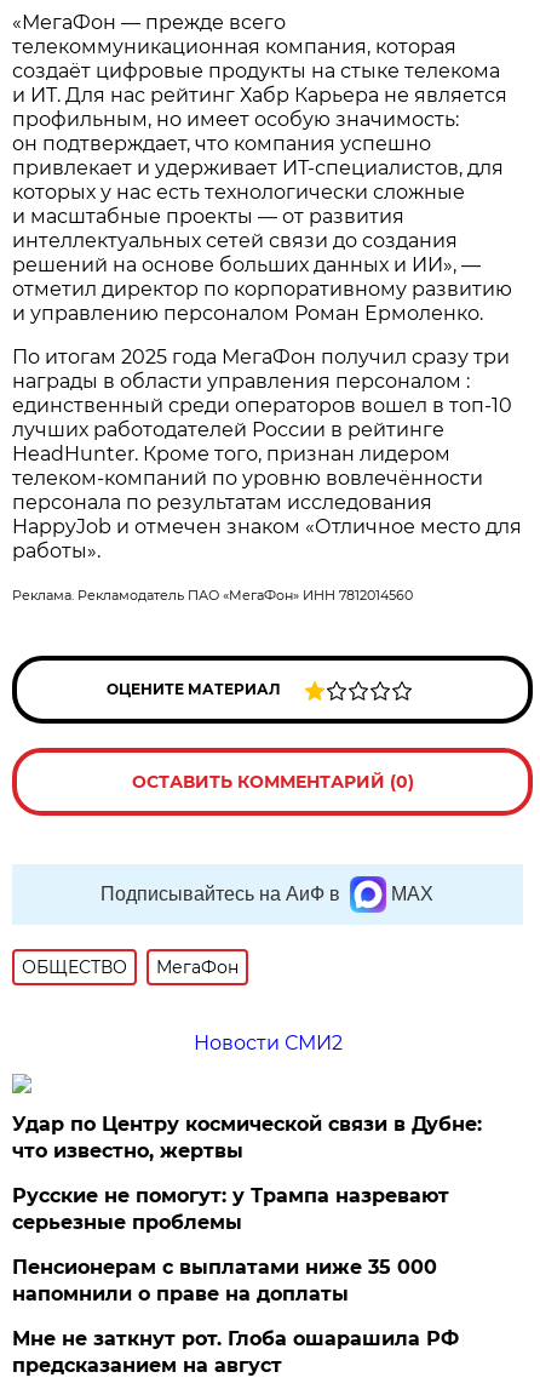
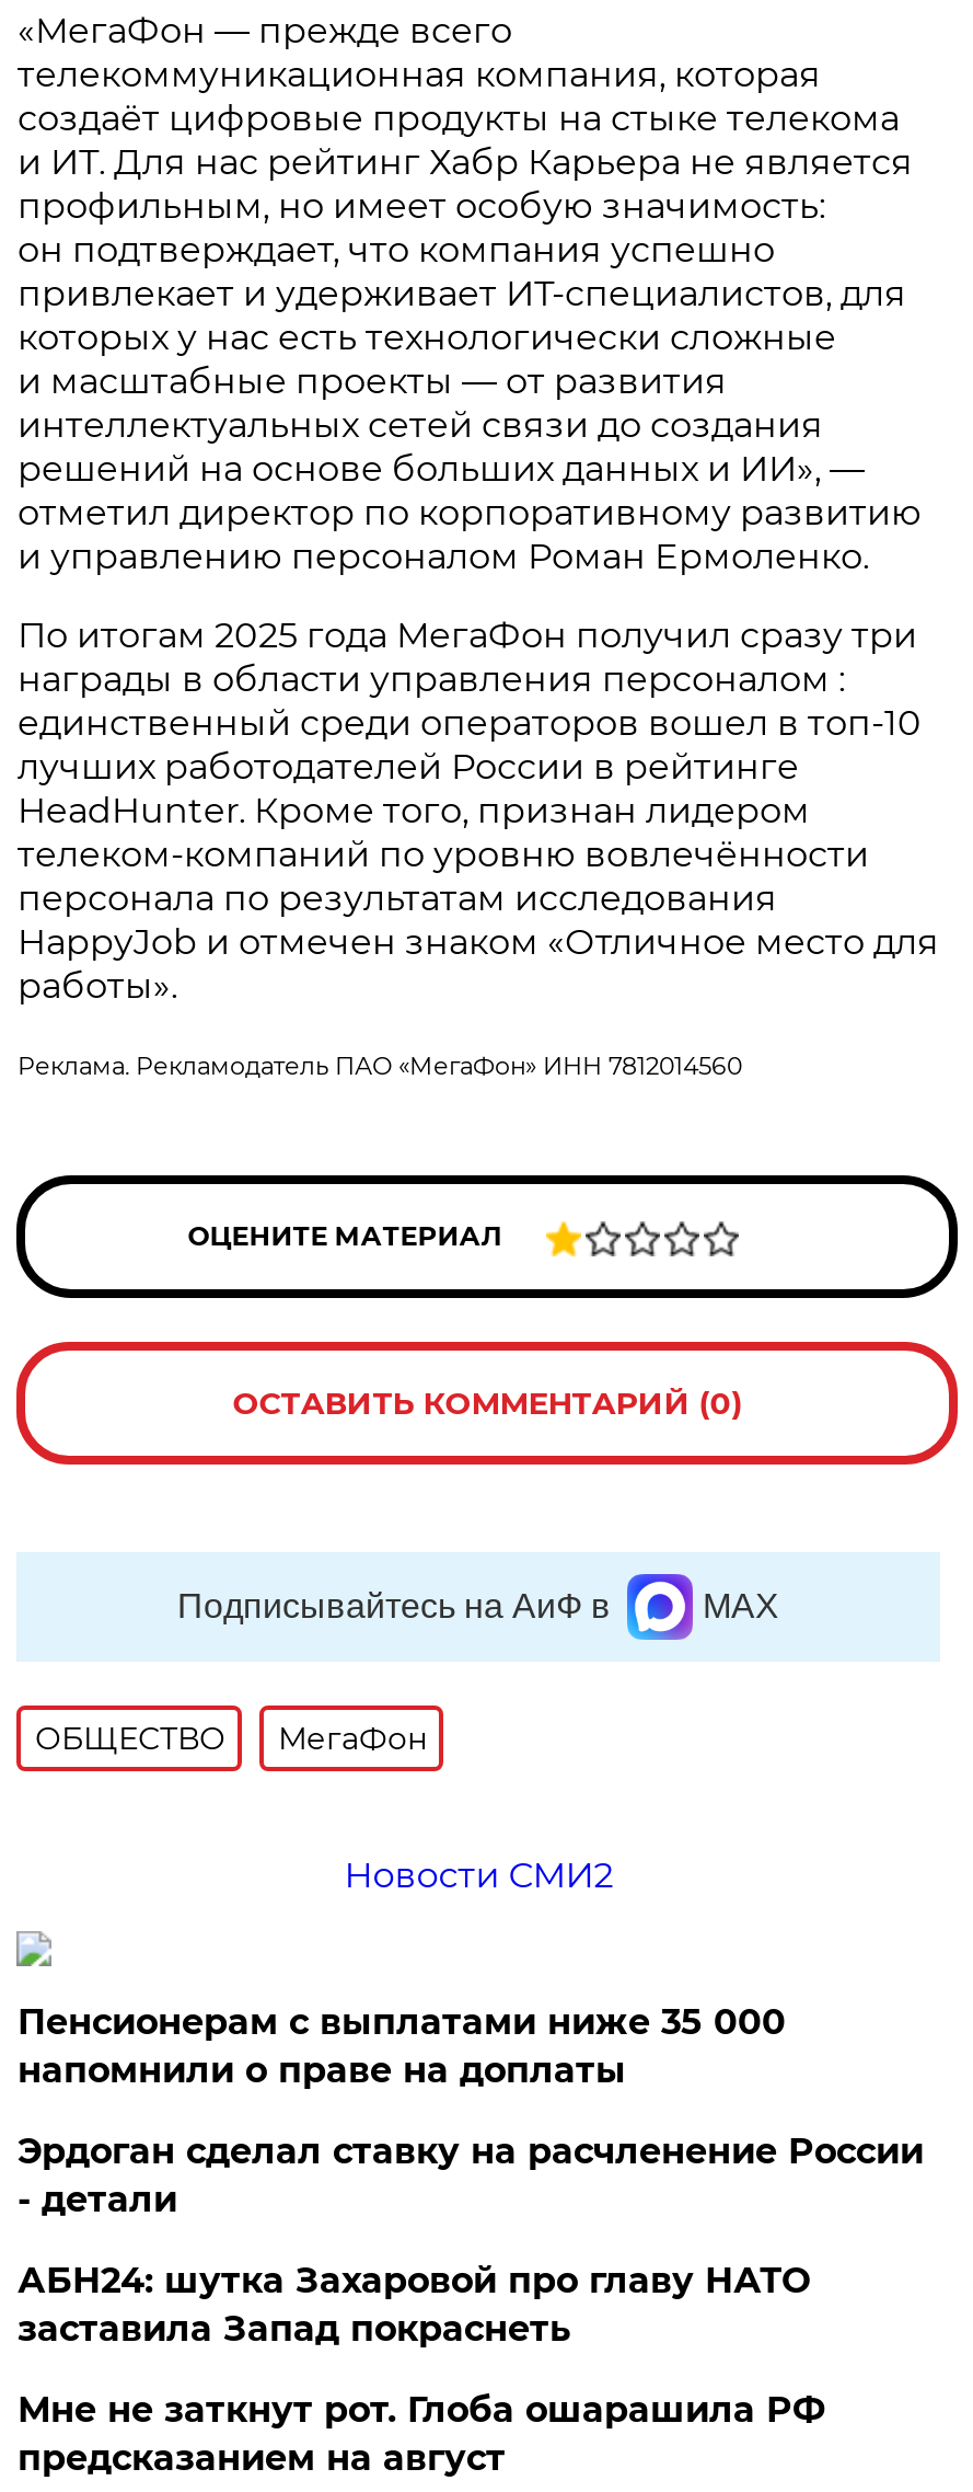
- Удар по Центру космической связи в Дубне:
- что известно, жертвы
- Русские не помогут: у Трампа назревают
- серьезные проблемы

moved up: Пенсионерам с выплатами ниже 35 000 | напомнили о праве на доплаты

+ Эрдоган сделал ставку на расчленение России
+ - детали
+ АБН24: шутка Захаровой про главу НАТО
+ заставила Запад покраснеть
